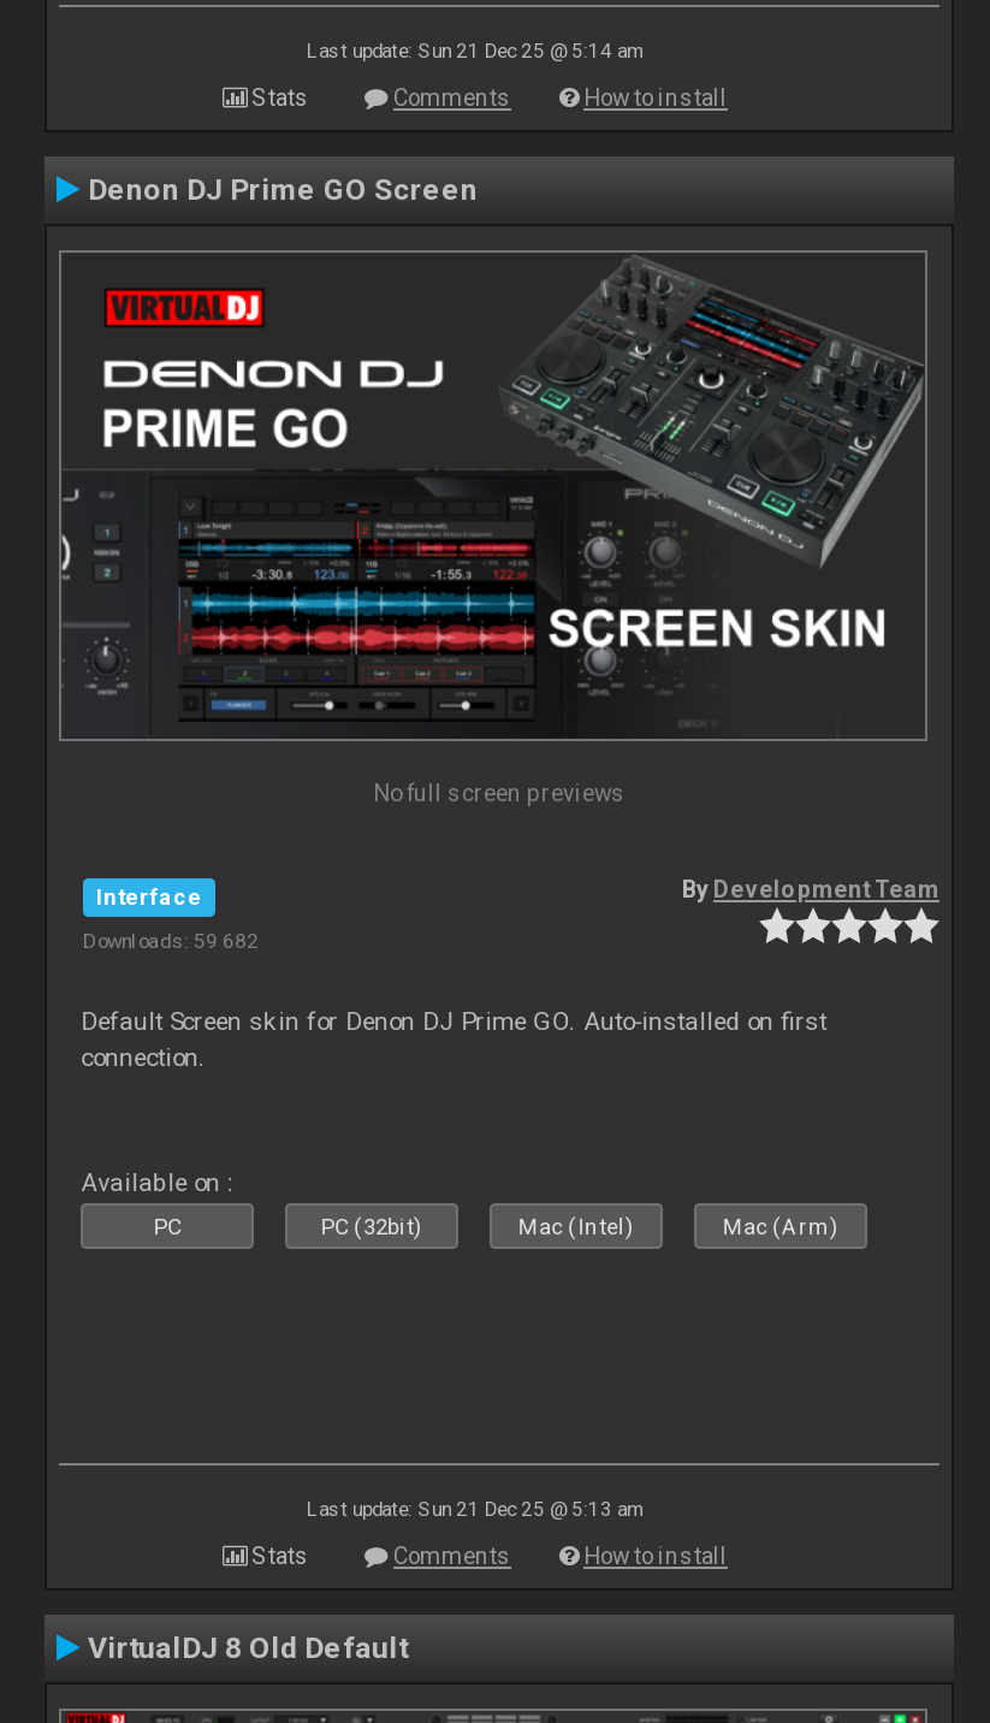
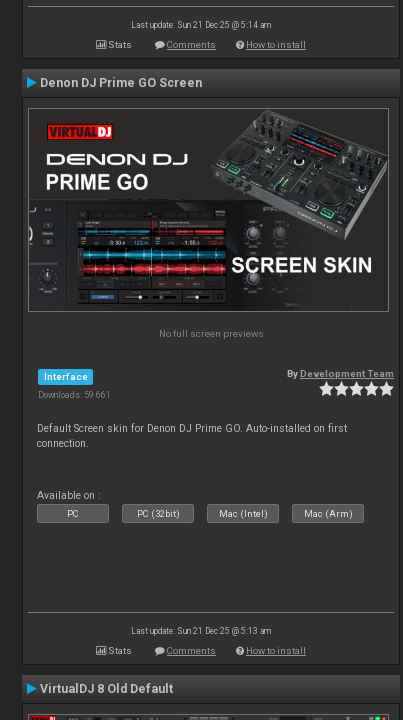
- Downloads: 59 682
+ Downloads: 59 661
